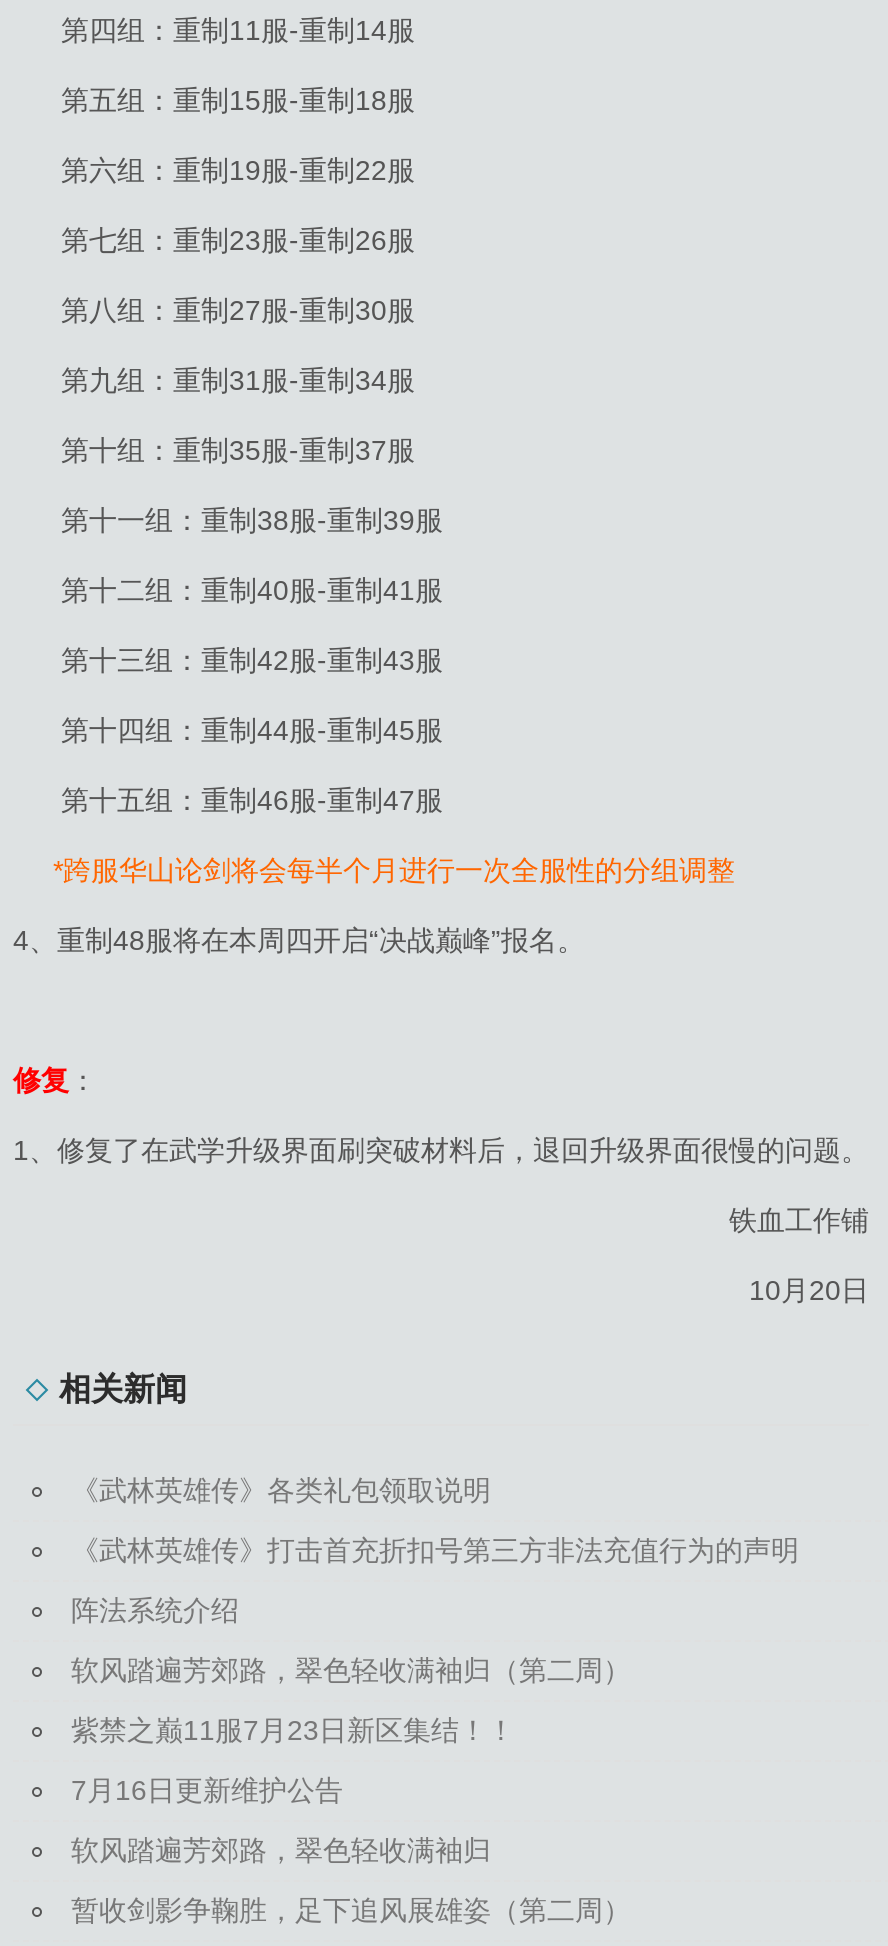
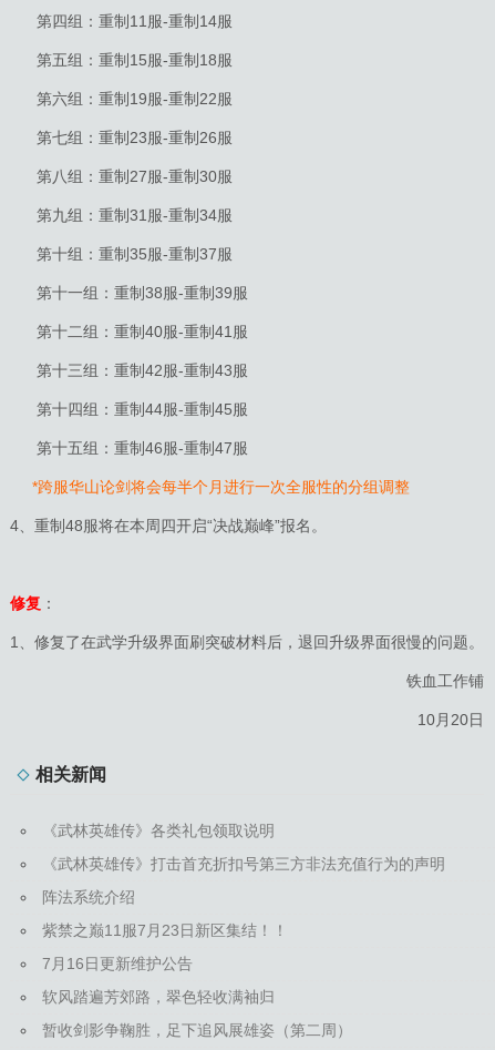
- 软风踏遍芳郊路，翠色轻收满袖归（第二周）
